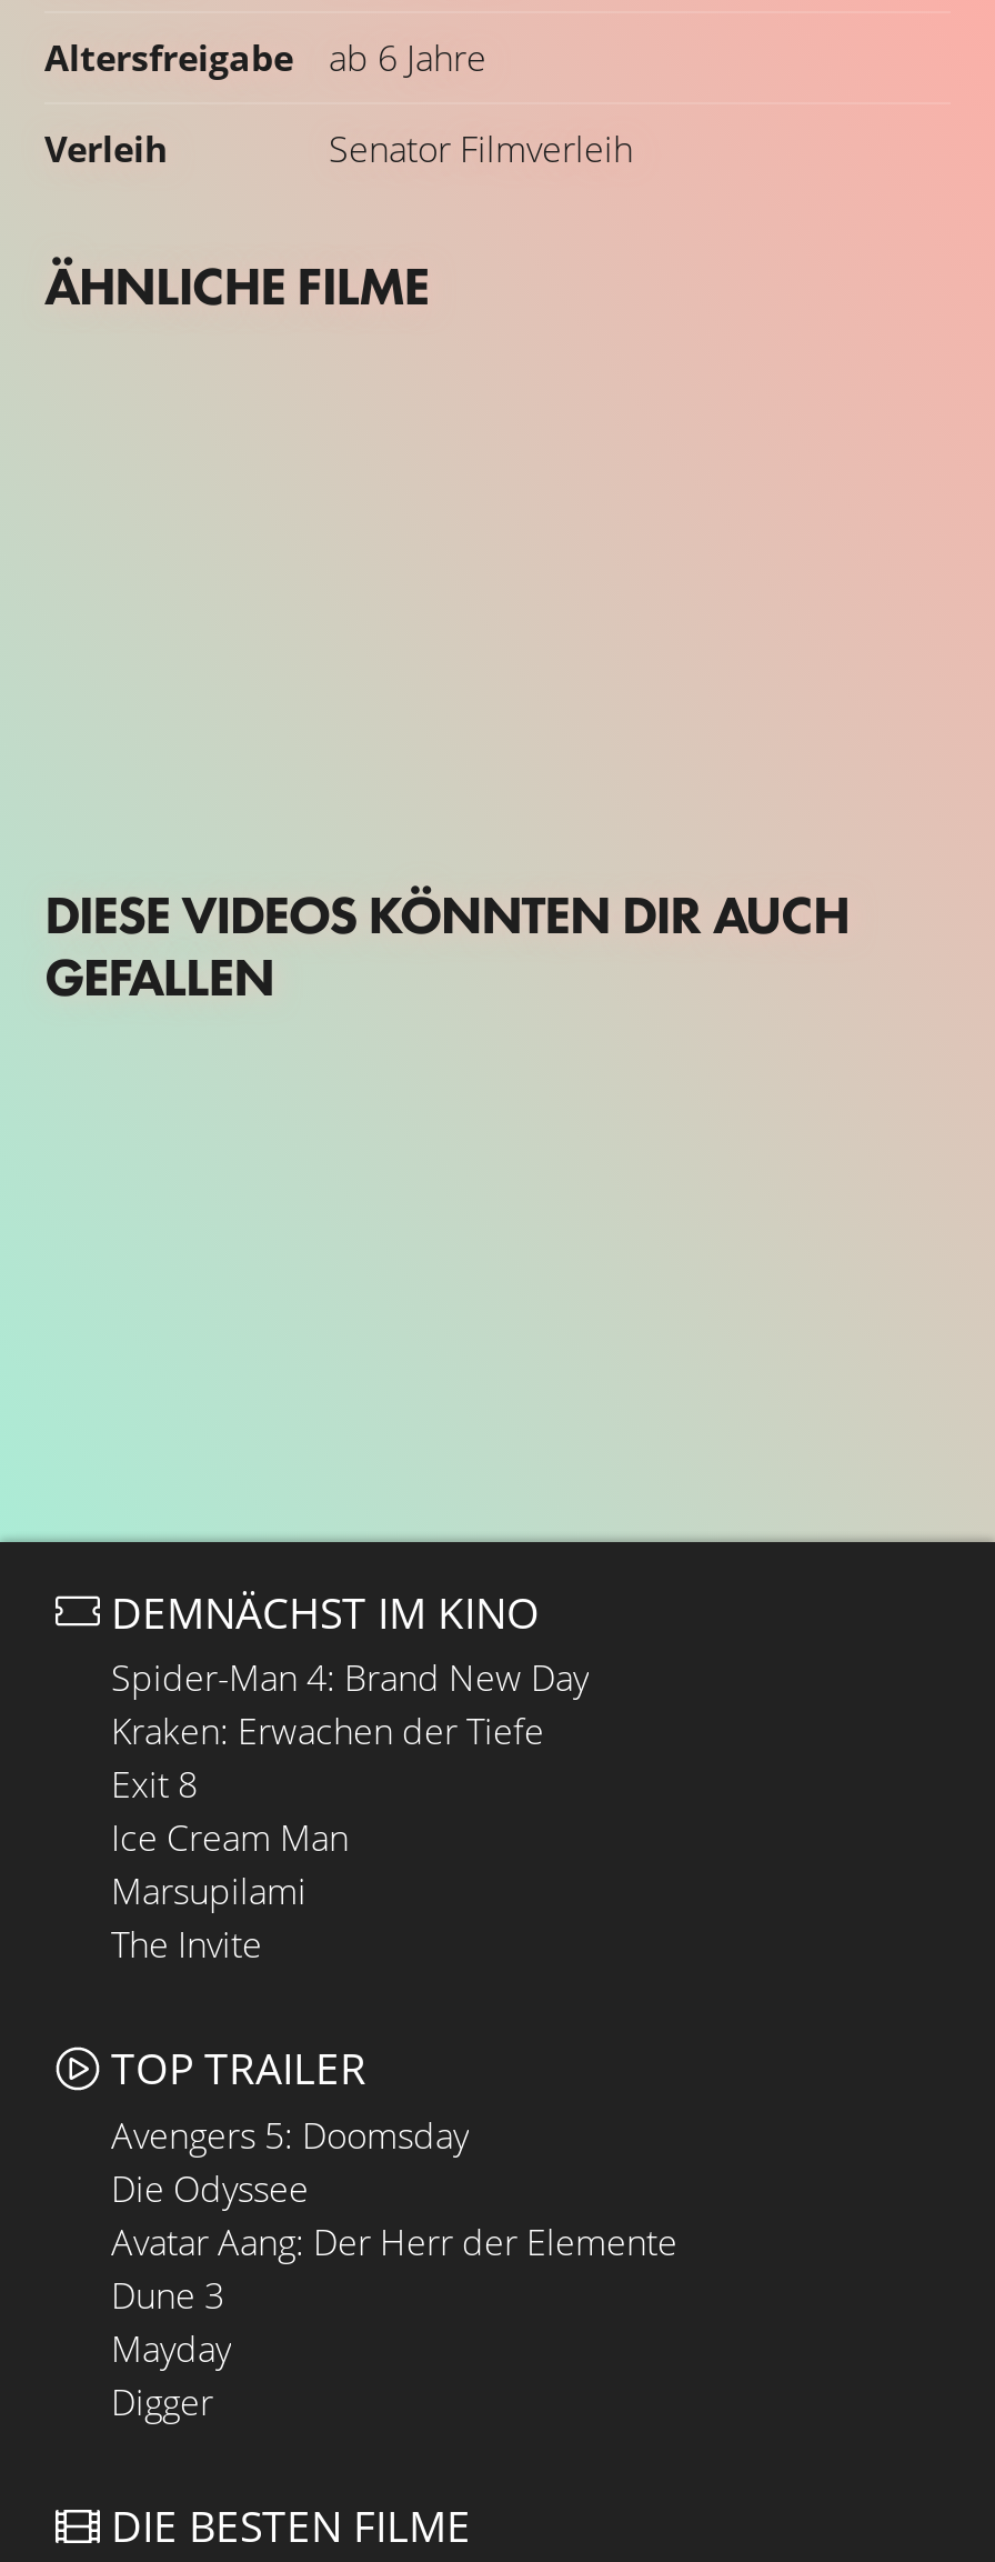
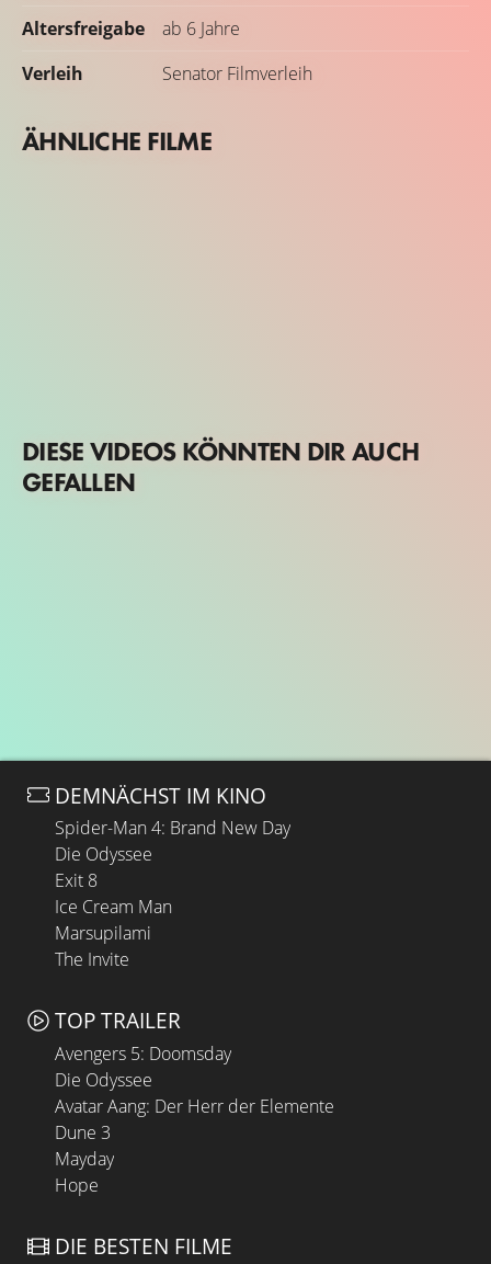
- Kraken: Erwachen der Tiefe
+ Die Odyssee

- Digger
+ Hope
